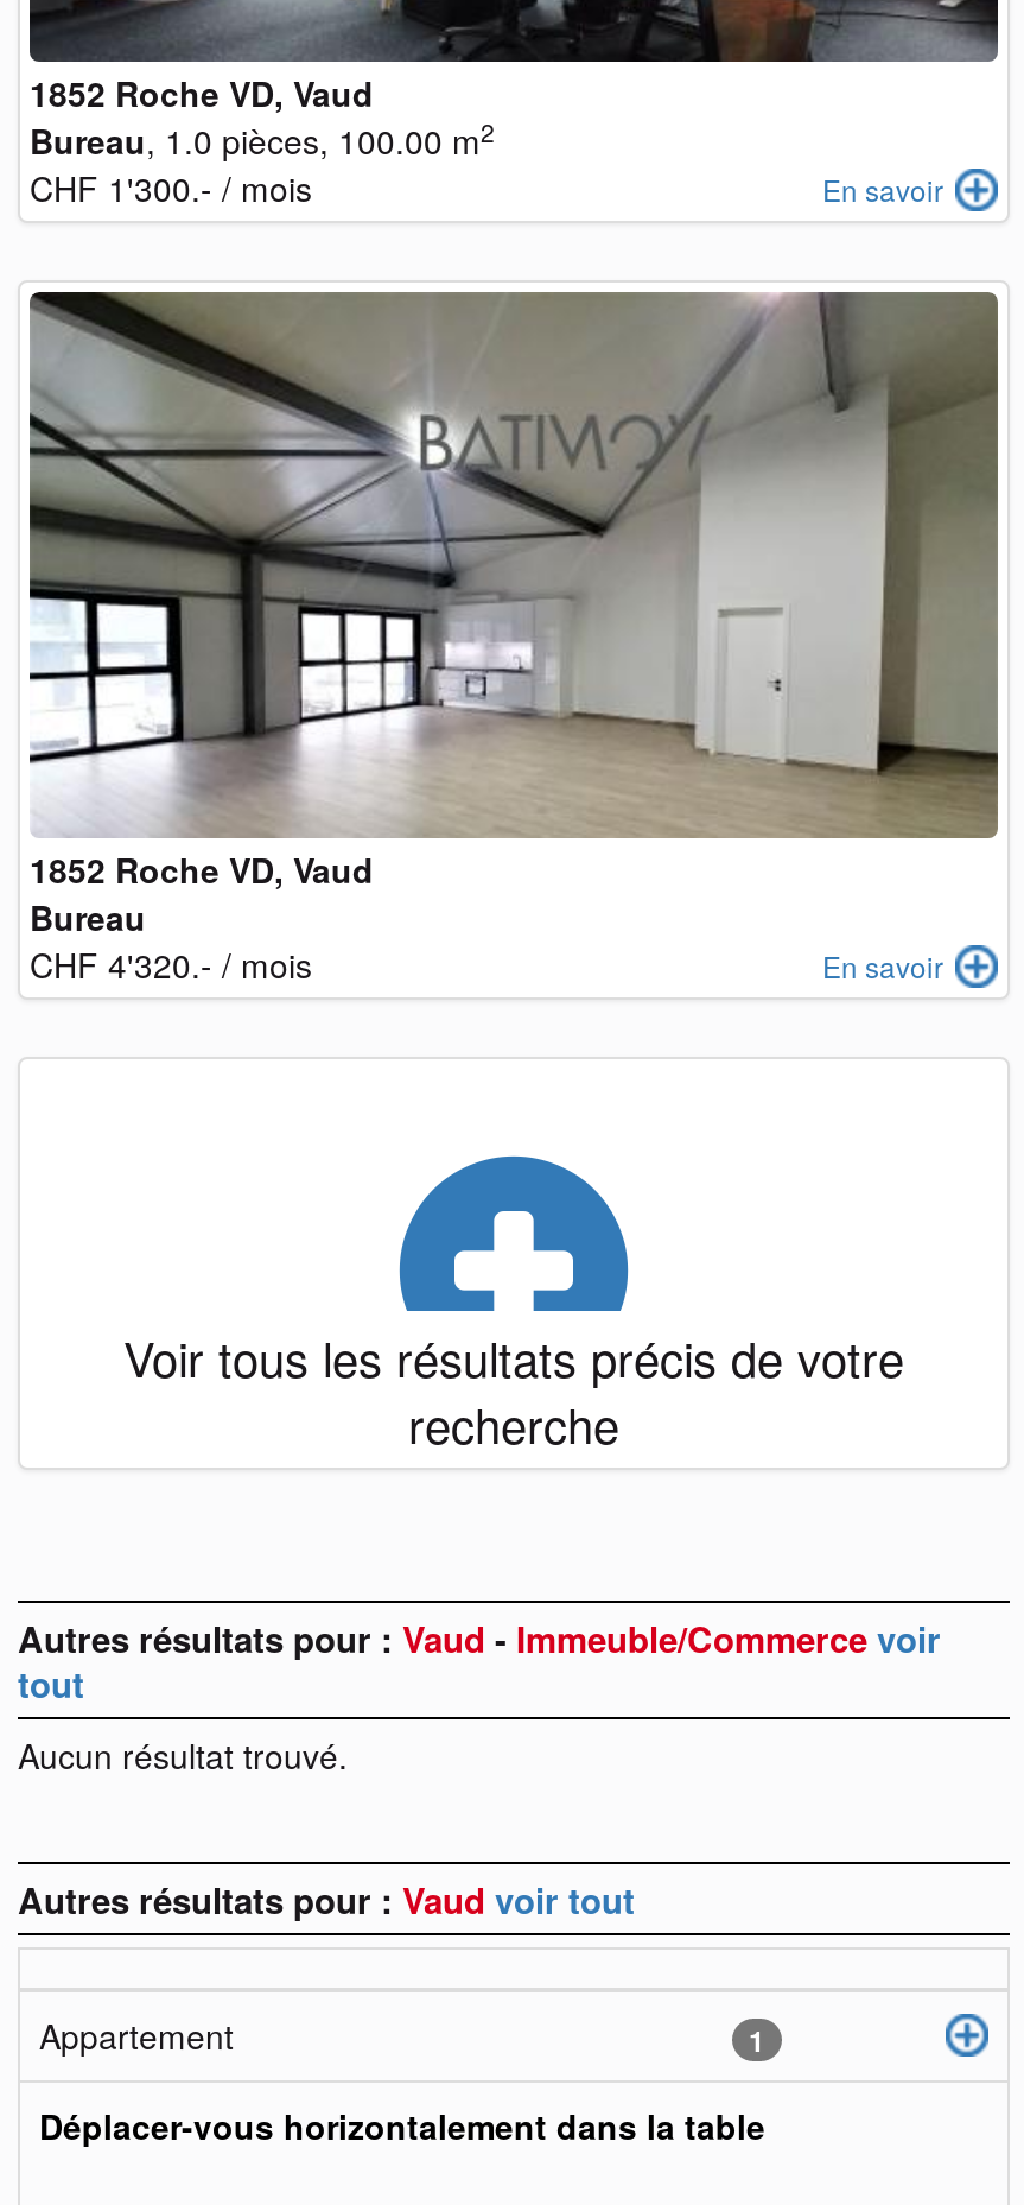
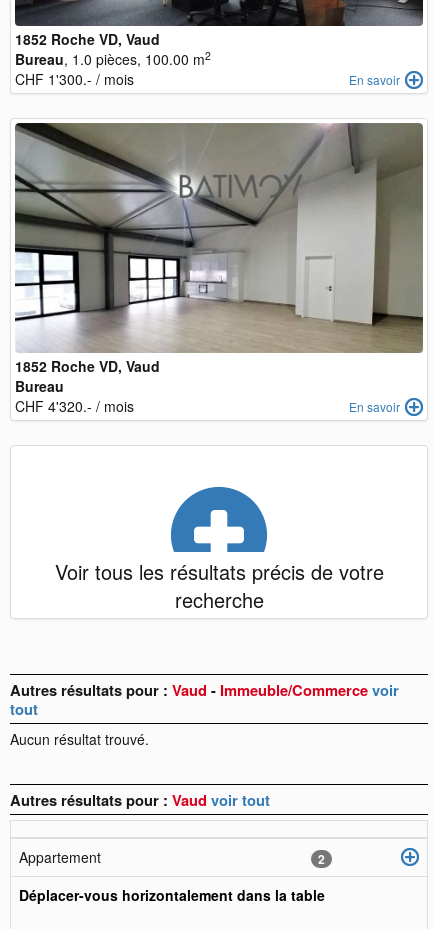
- 1
+ 2
